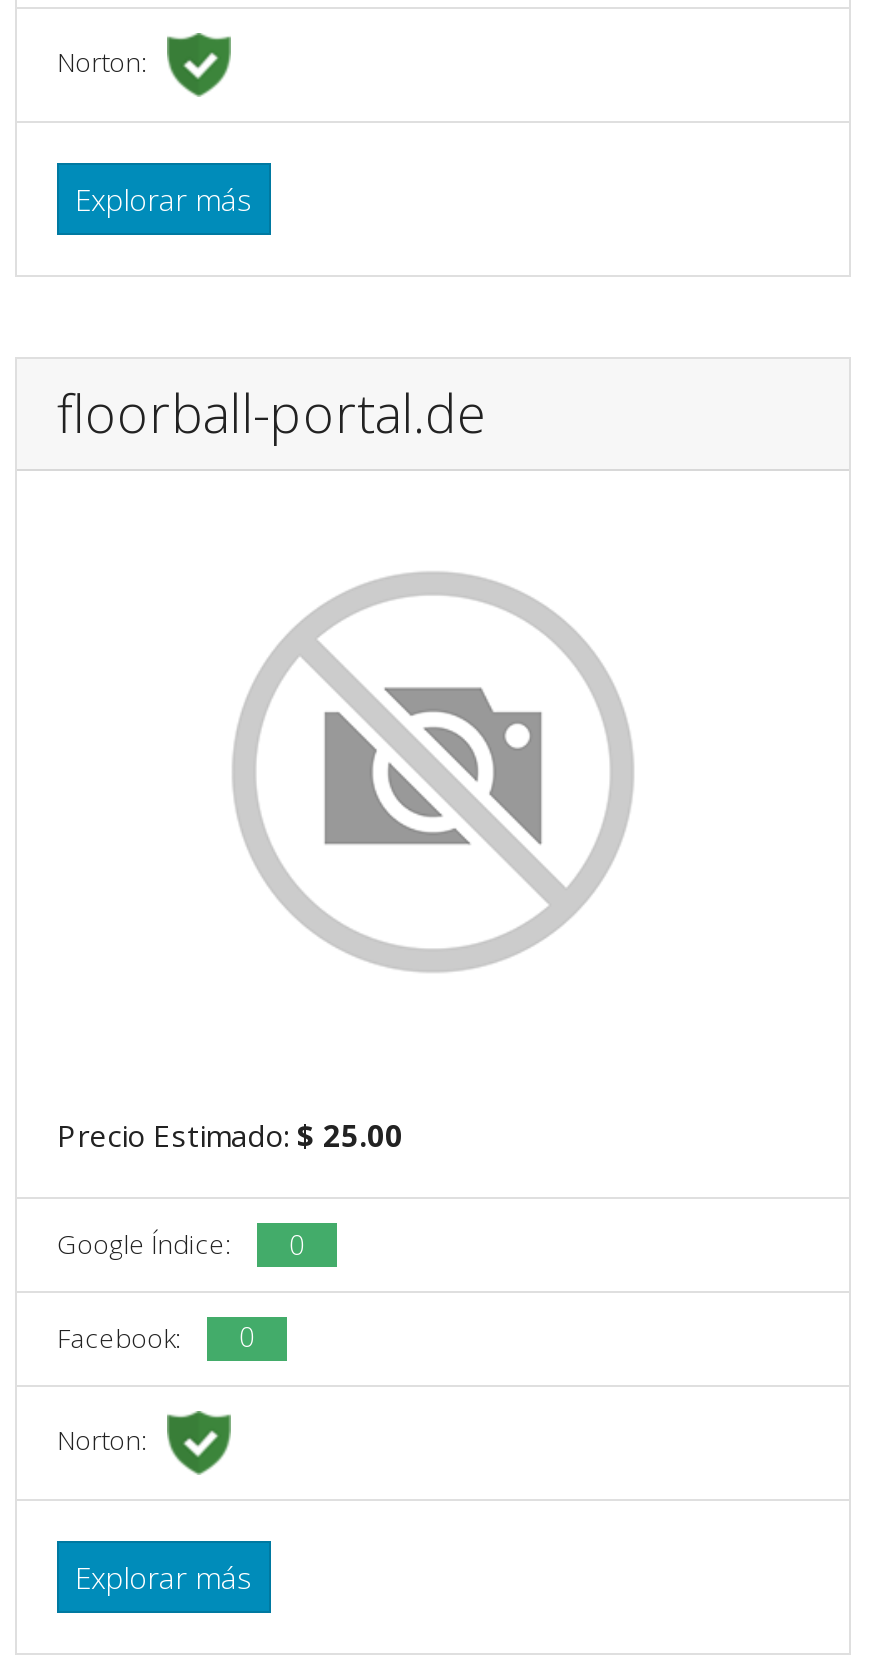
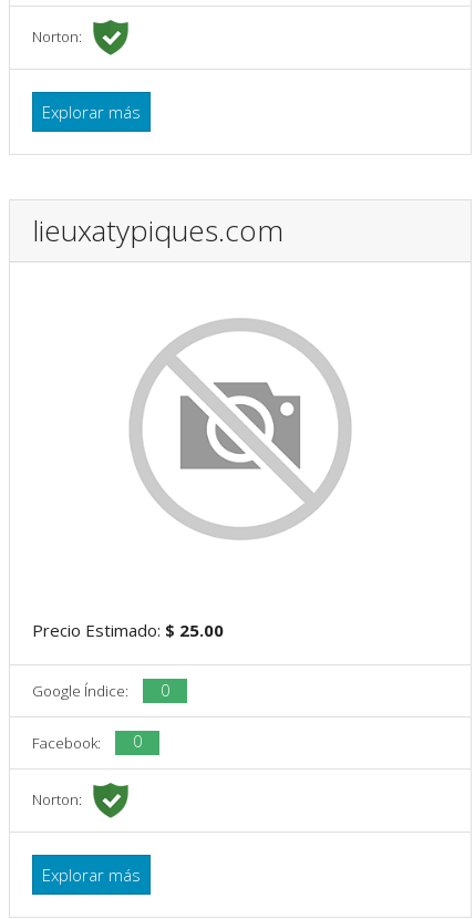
- floorball-portal.de
+ lieuxatypiques.com
